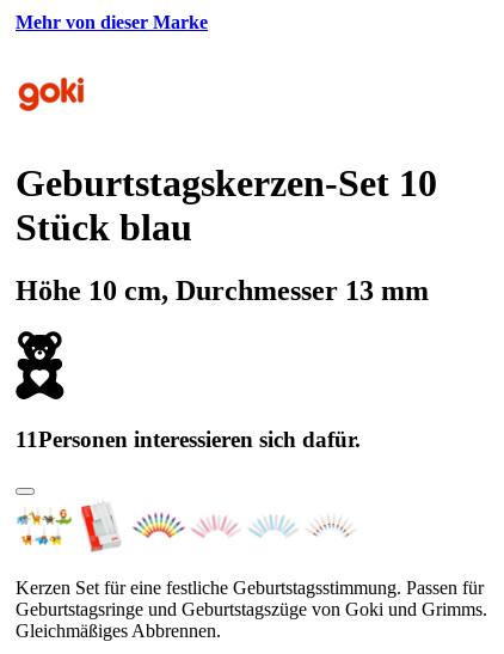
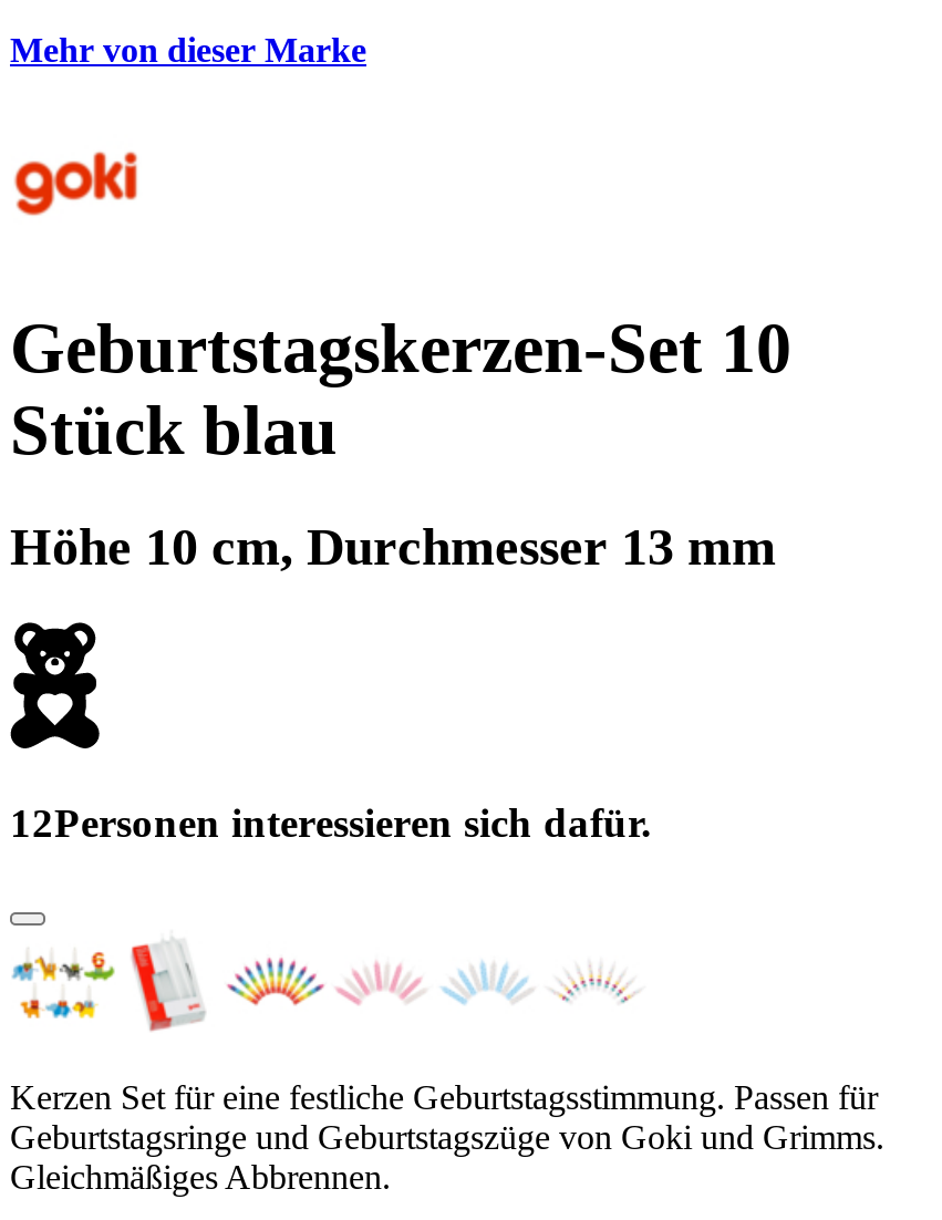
- 11Personen interessieren sich dafür.
+ 12Personen interessieren sich dafür.
